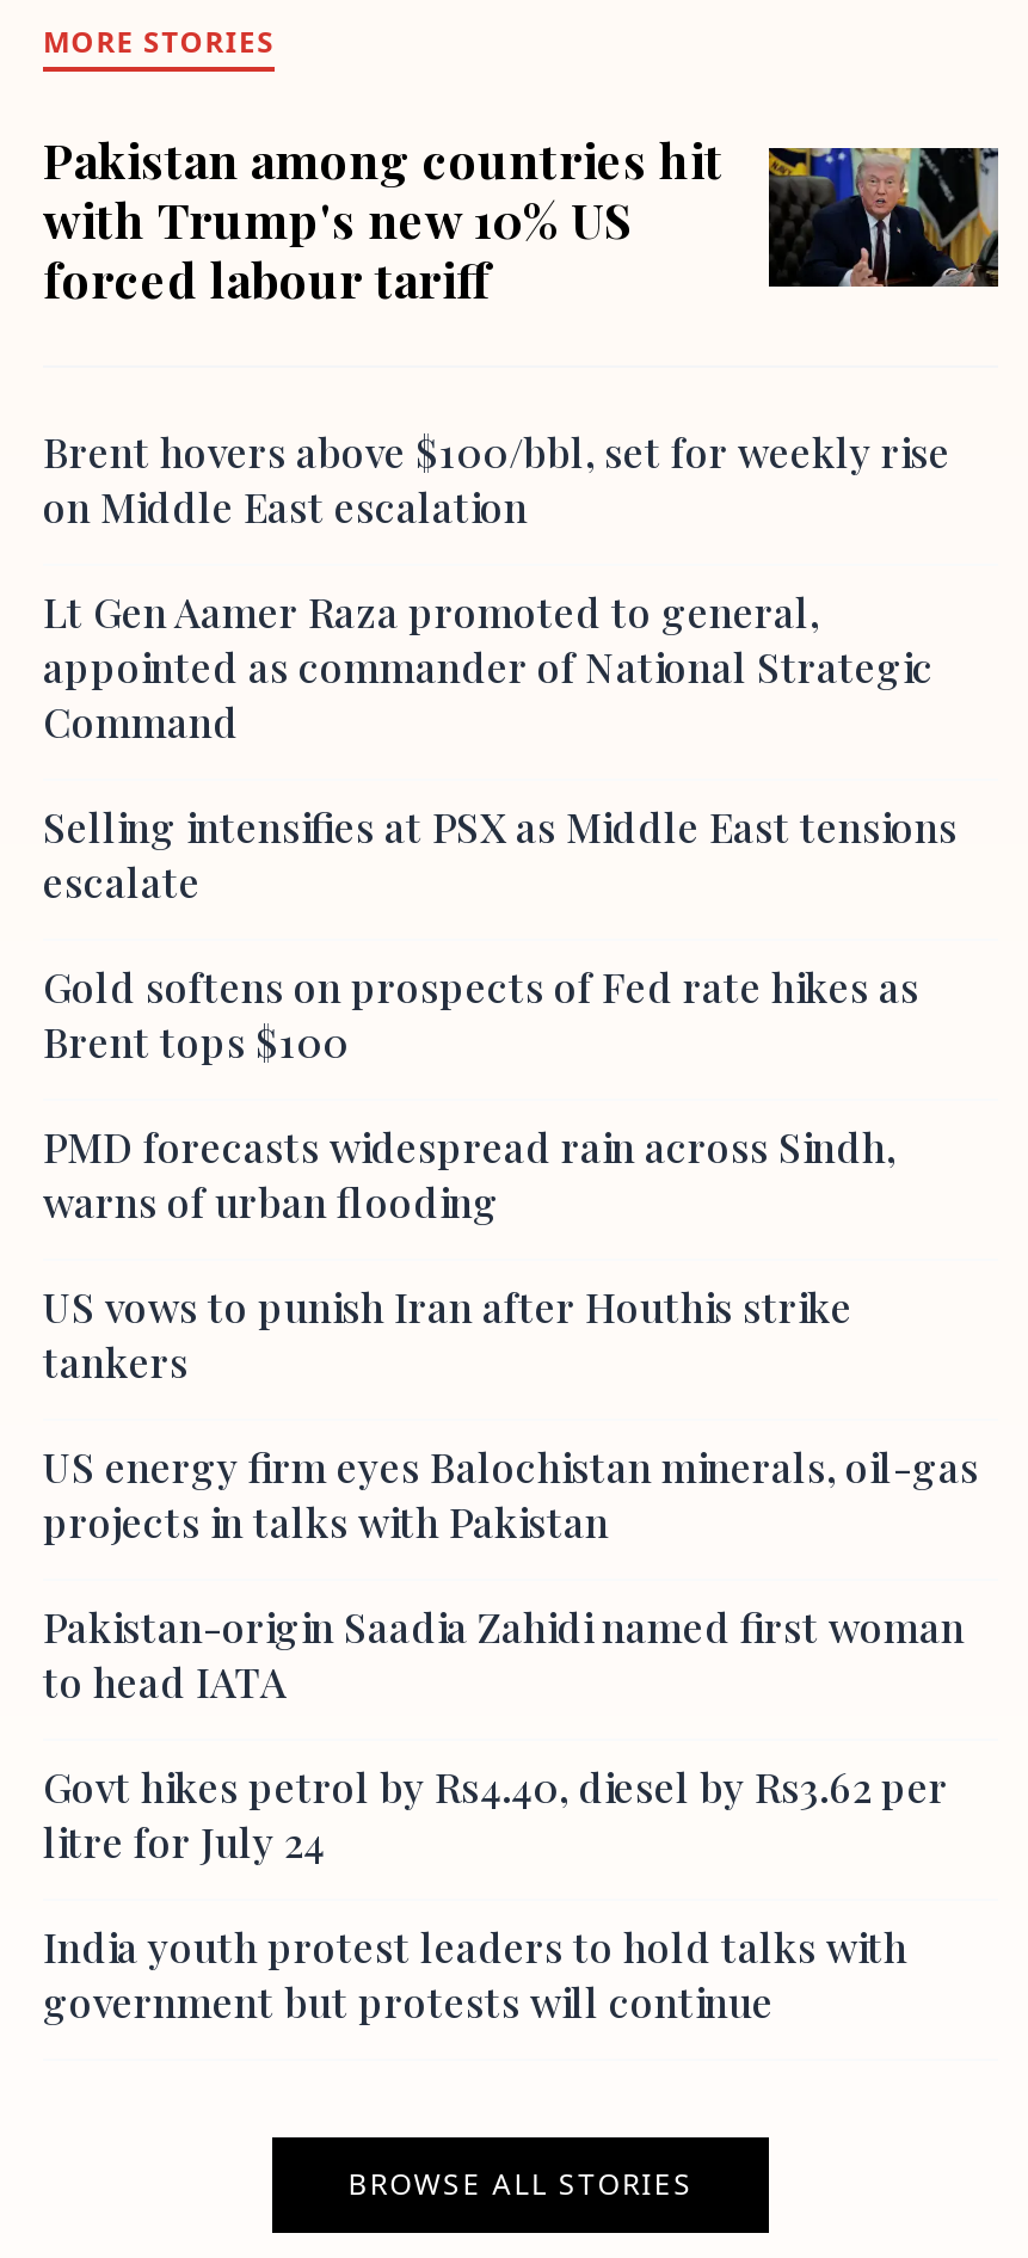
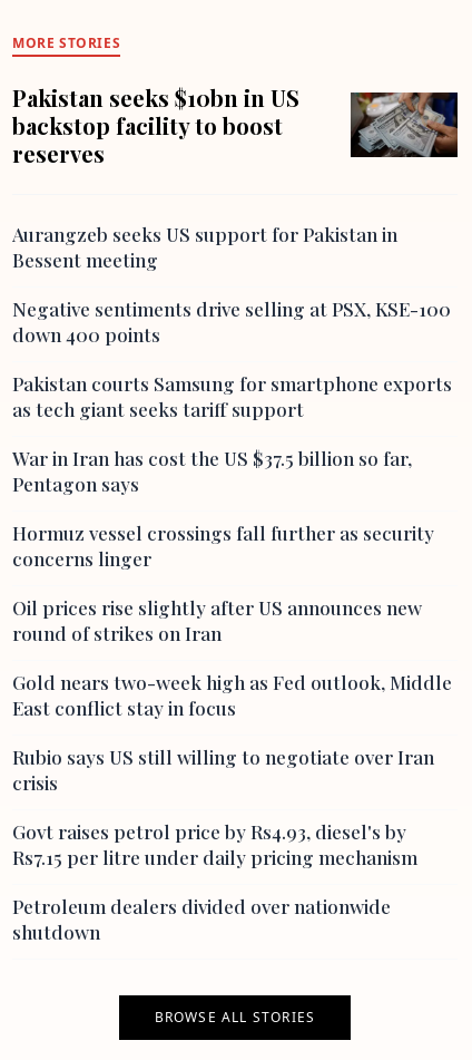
- Pakistan among countries hit
- with Trump's new 10% US
- forced labour tariff
+ Pakistan seeks $10bn in US
+ backstop facility to boost
+ reserves

- [image]
+ [image]

- Brent hovers above $100/bbl, set for weekly rise
- on Middle East escalation
+ Aurangzeb seeks US support for Pakistan in
+ Bessent meeting

- Lt Gen Aamer Raza promoted to general,
- appointed as commander of National Strategic
- Command
+ Negative sentiments drive selling at PSX, KSE-100
+ down 400 points

- Selling intensifies at PSX as Middle East tensions
- escalate
+ Pakistan courts Samsung for smartphone exports
+ as tech giant seeks tariff support

- Gold softens on prospects of Fed rate hikes as
- Brent tops $100
+ War in Iran has cost the US $37.5 billion so far,
+ Pentagon says

- PMD forecasts widespread rain across Sindh,
- warns of urban flooding
+ Hormuz vessel crossings fall further as security
+ concerns linger

- US vows to punish Iran after Houthis strike
- tankers
+ Oil prices rise slightly after US announces new
+ round of strikes on Iran

- US energy firm eyes Balochistan minerals, oil-gas
- projects in talks with Pakistan
+ Gold nears two-week high as Fed outlook, Middle
+ East conflict stay in focus

- Pakistan-origin Saadia Zahidi named first woman
- to head IATA
+ Rubio says US still willing to negotiate over Iran
+ crisis

- Govt hikes petrol by Rs4.40, diesel by Rs3.62 per
- litre for July 24
+ Govt raises petrol price by Rs4.93, diesel's by
+ Rs7.15 per litre under daily pricing mechanism

- India youth protest leaders to hold talks with
- government but protests will continue
+ Petroleum dealers divided over nationwide
+ shutdown
